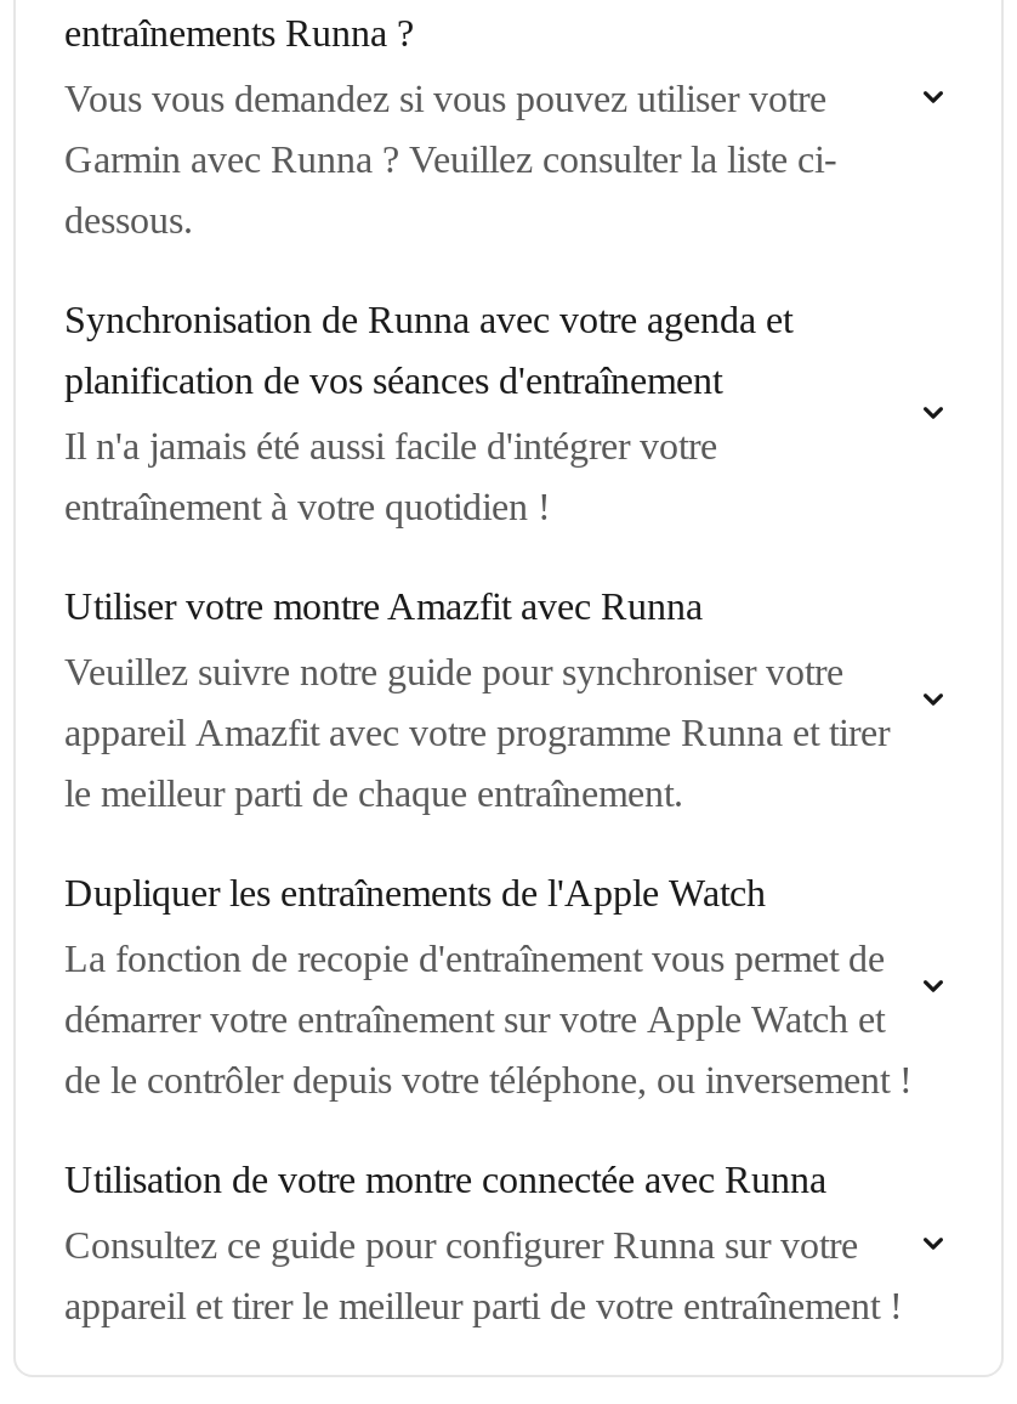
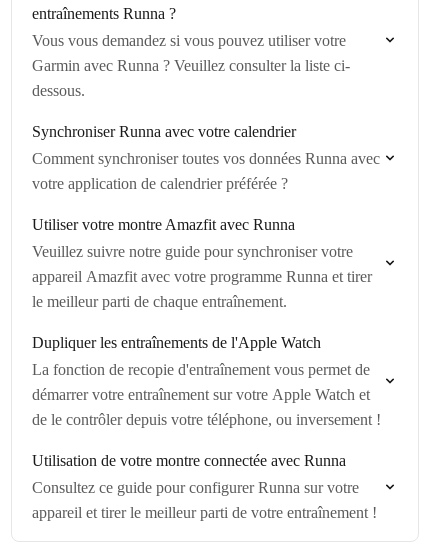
- Synchronisation de Runna avec votre agenda et
- planification de vos séances d'entraînement
- Il n'a jamais été aussi facile d'intégrer votre
- entraînement à votre quotidien !
+ Synchroniser Runna avec votre calendrier
+ Comment synchroniser toutes vos données Runna avec
+ votre application de calendrier préférée ?
